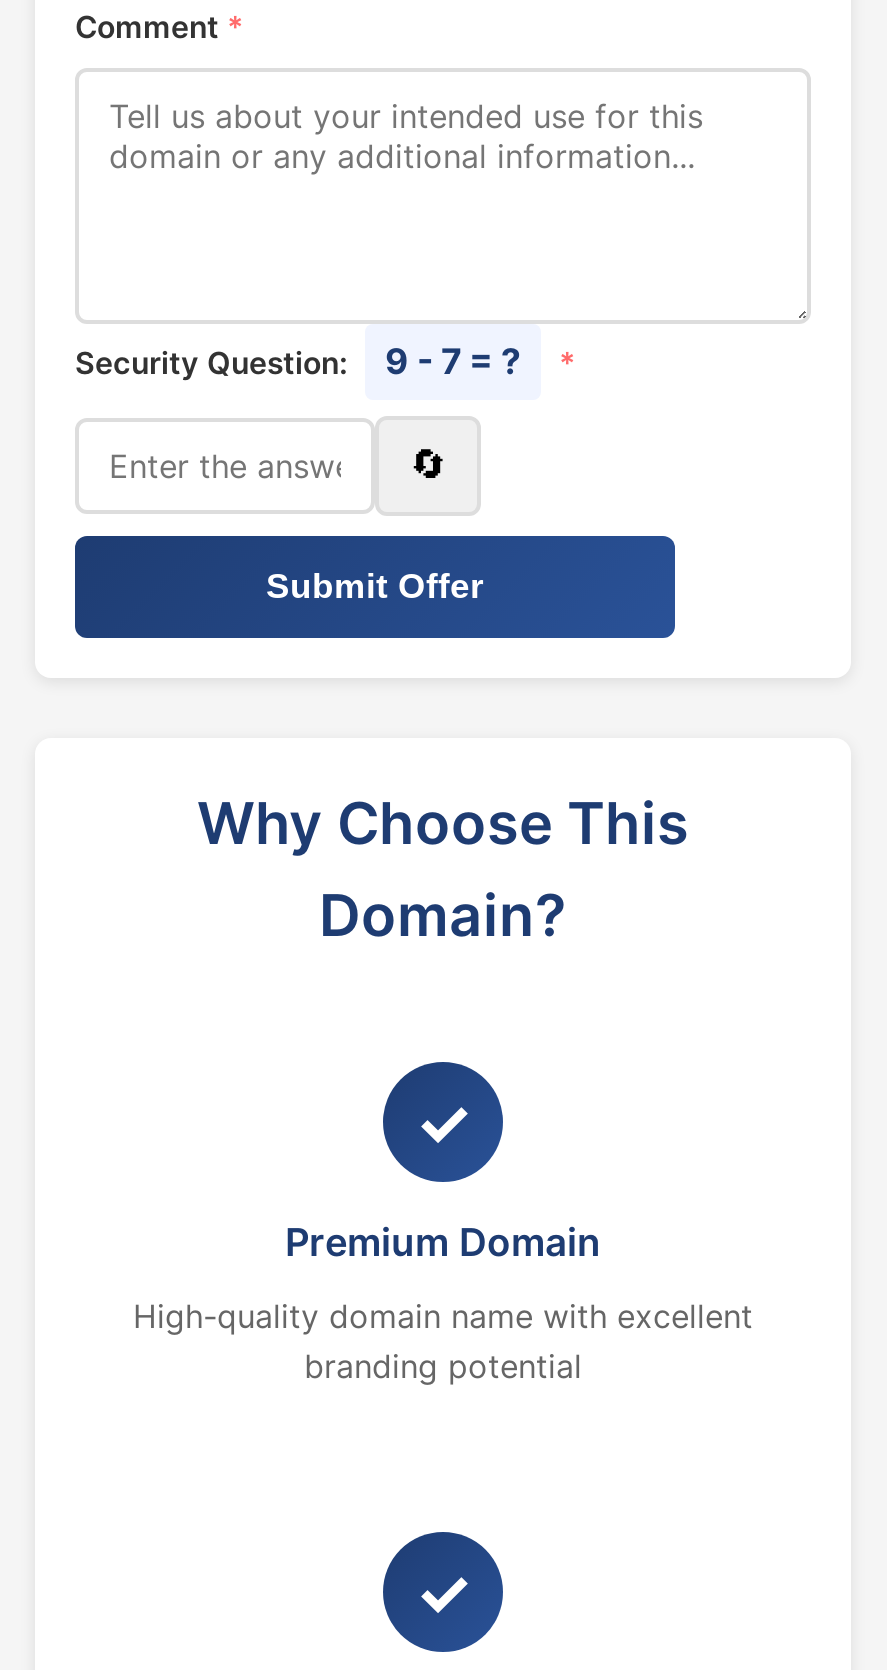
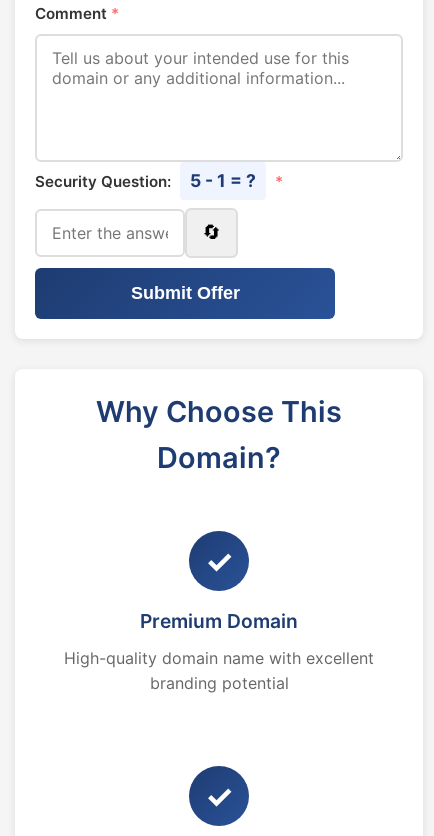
- 9 - 7 = ?
+ 5 - 1 = ?
